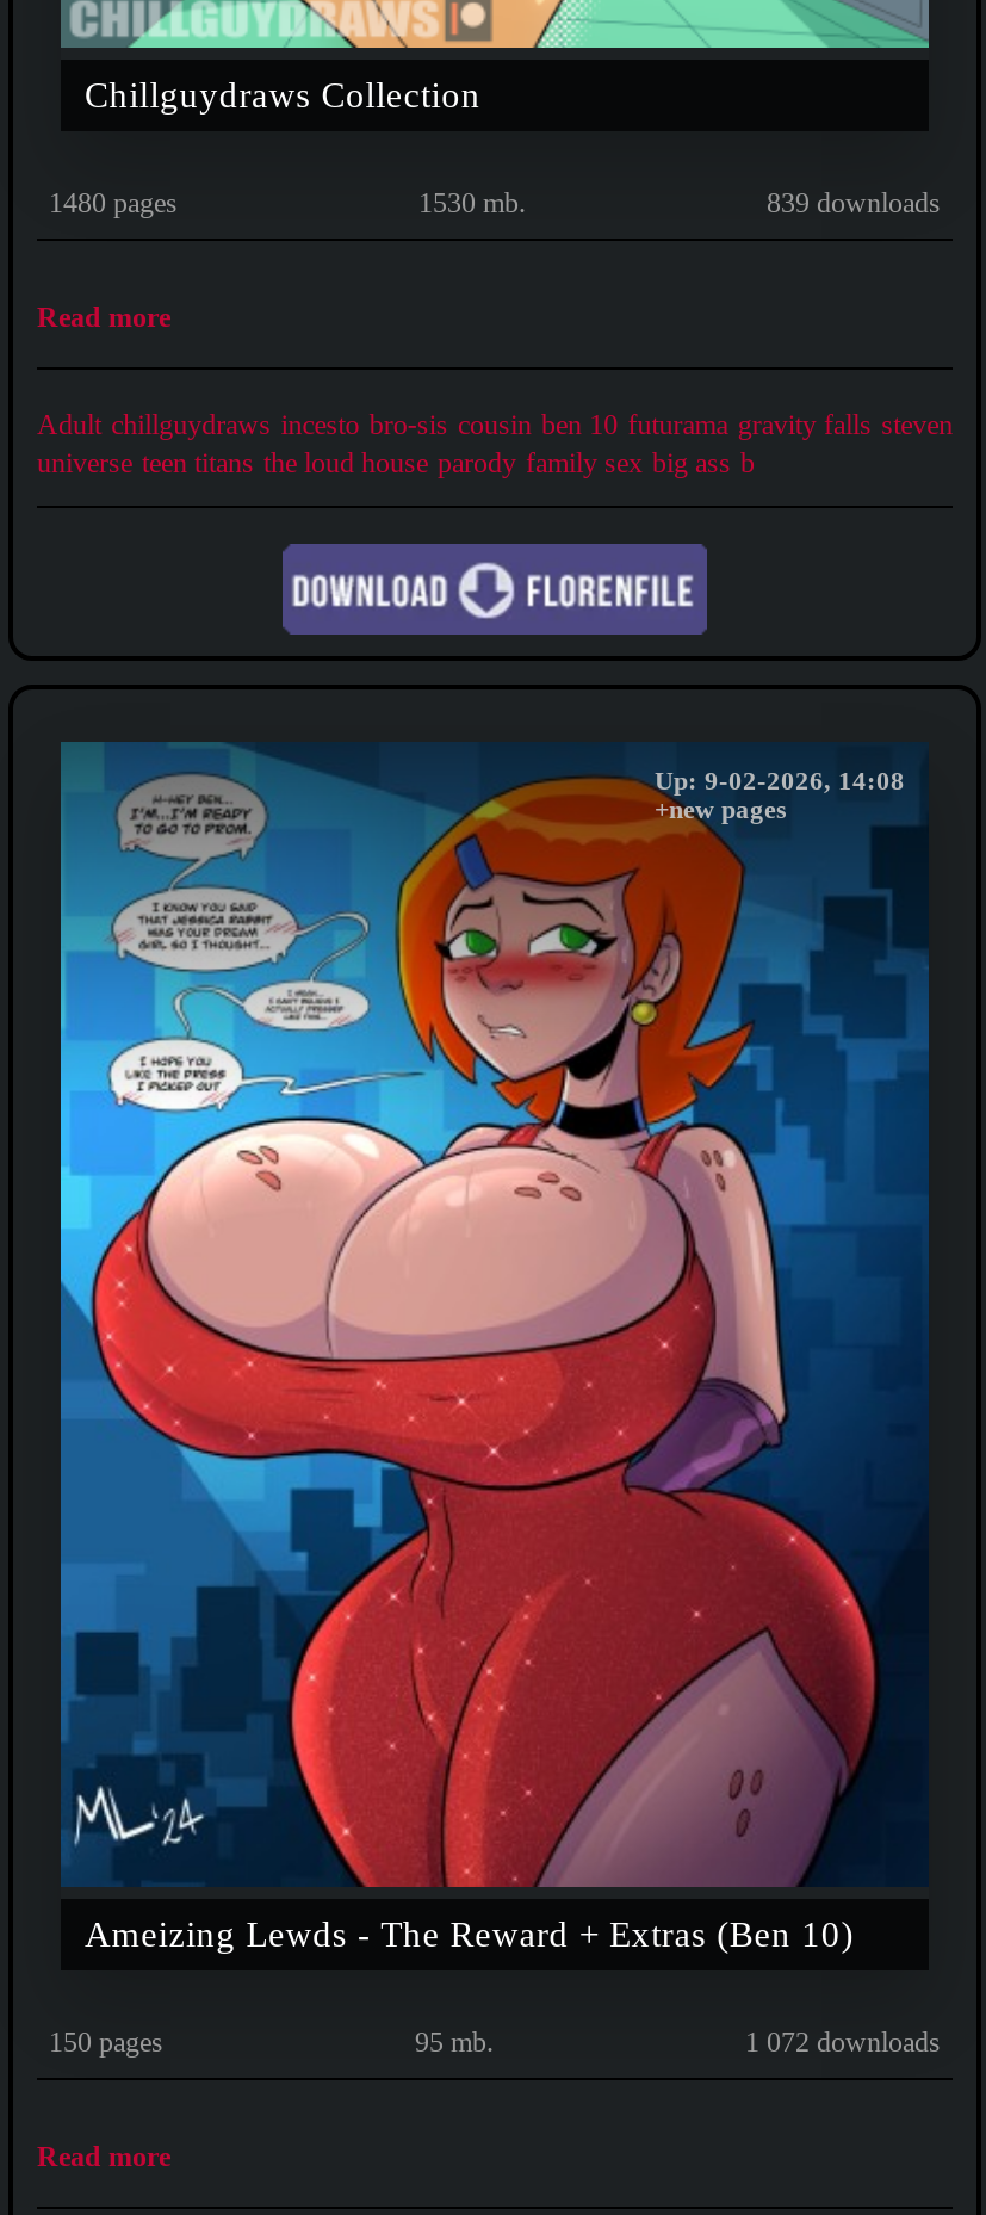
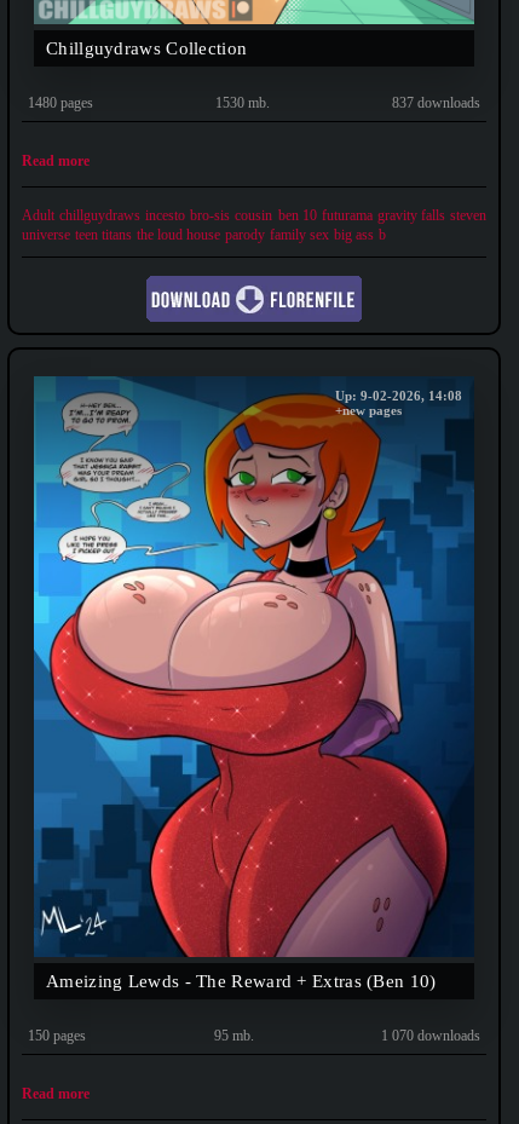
- 839 downloads
+ 837 downloads

- 1 072 downloads
+ 1 070 downloads
